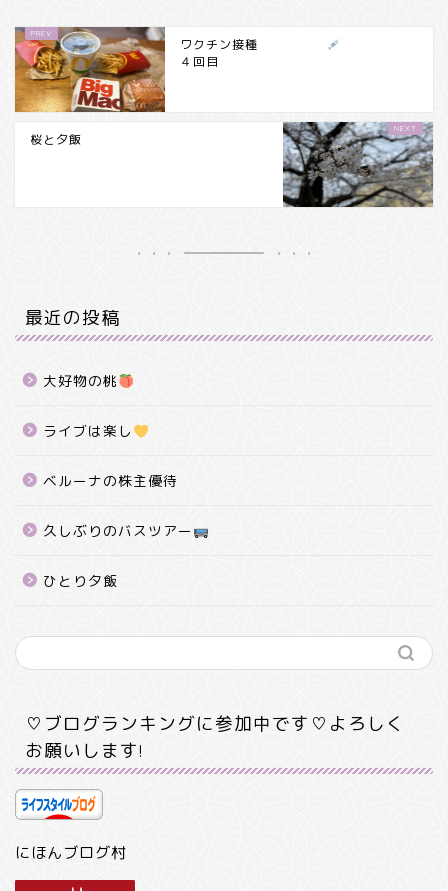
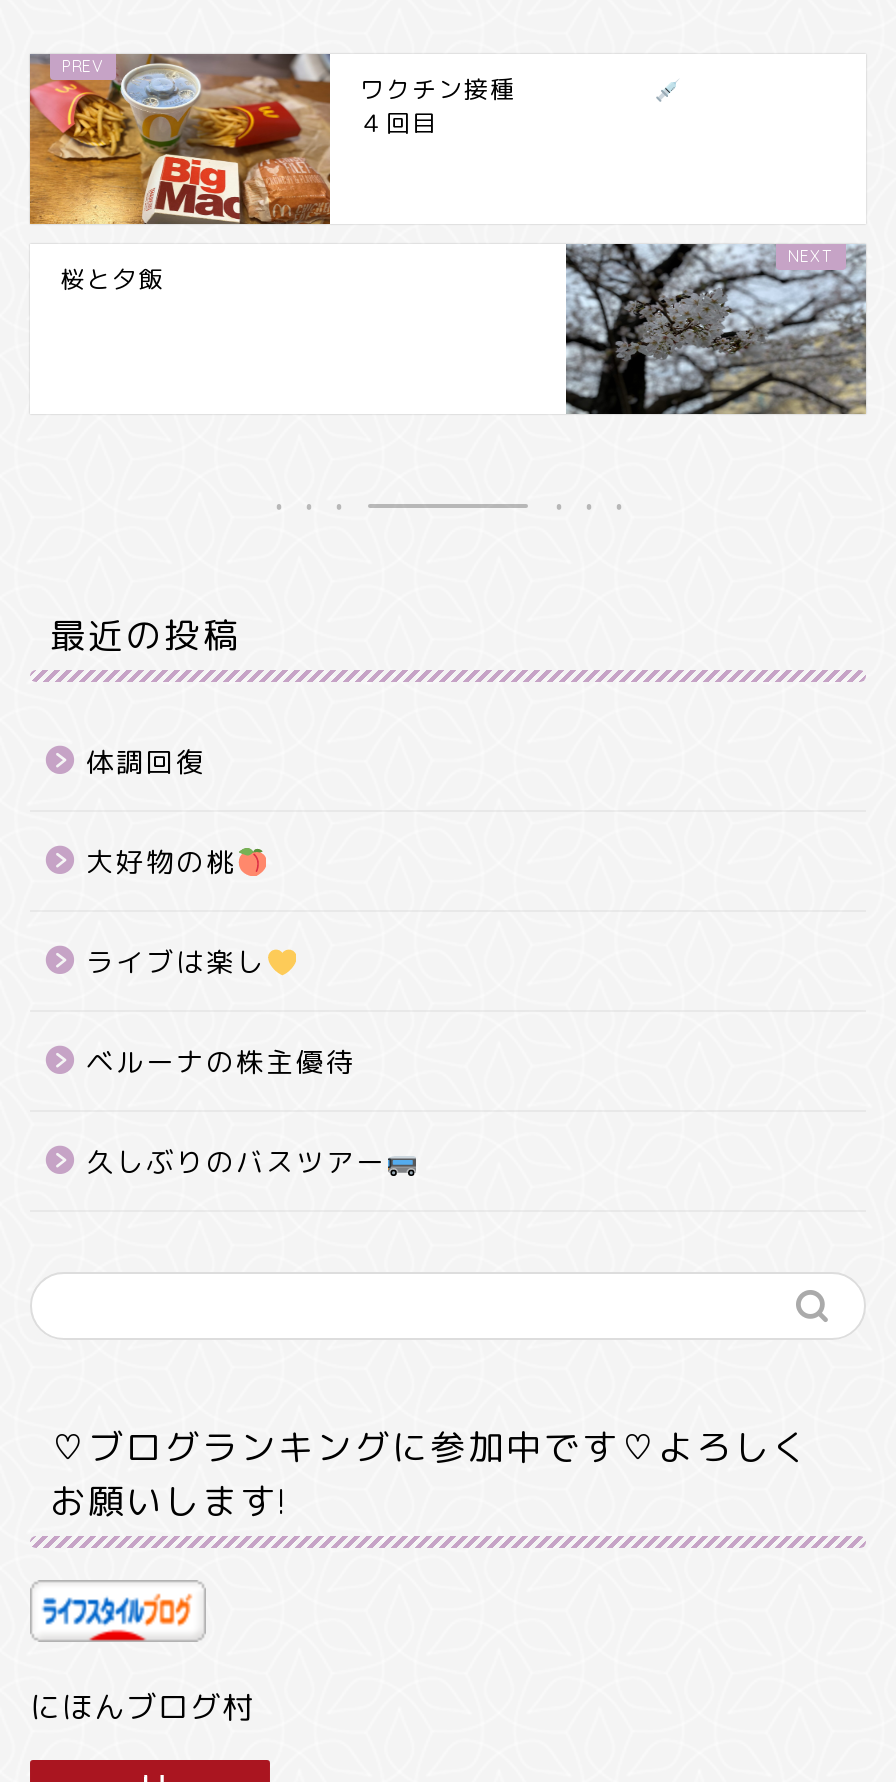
+ 体調回復

moved down: 大好物の桃 | ライブは楽し | ベルーナの株主優待 | 久しぶりのバスツアー

- ひとり夕飯
